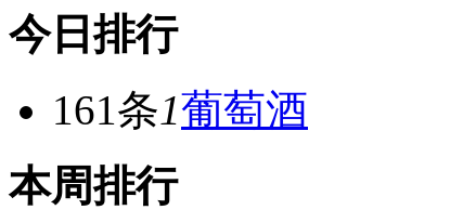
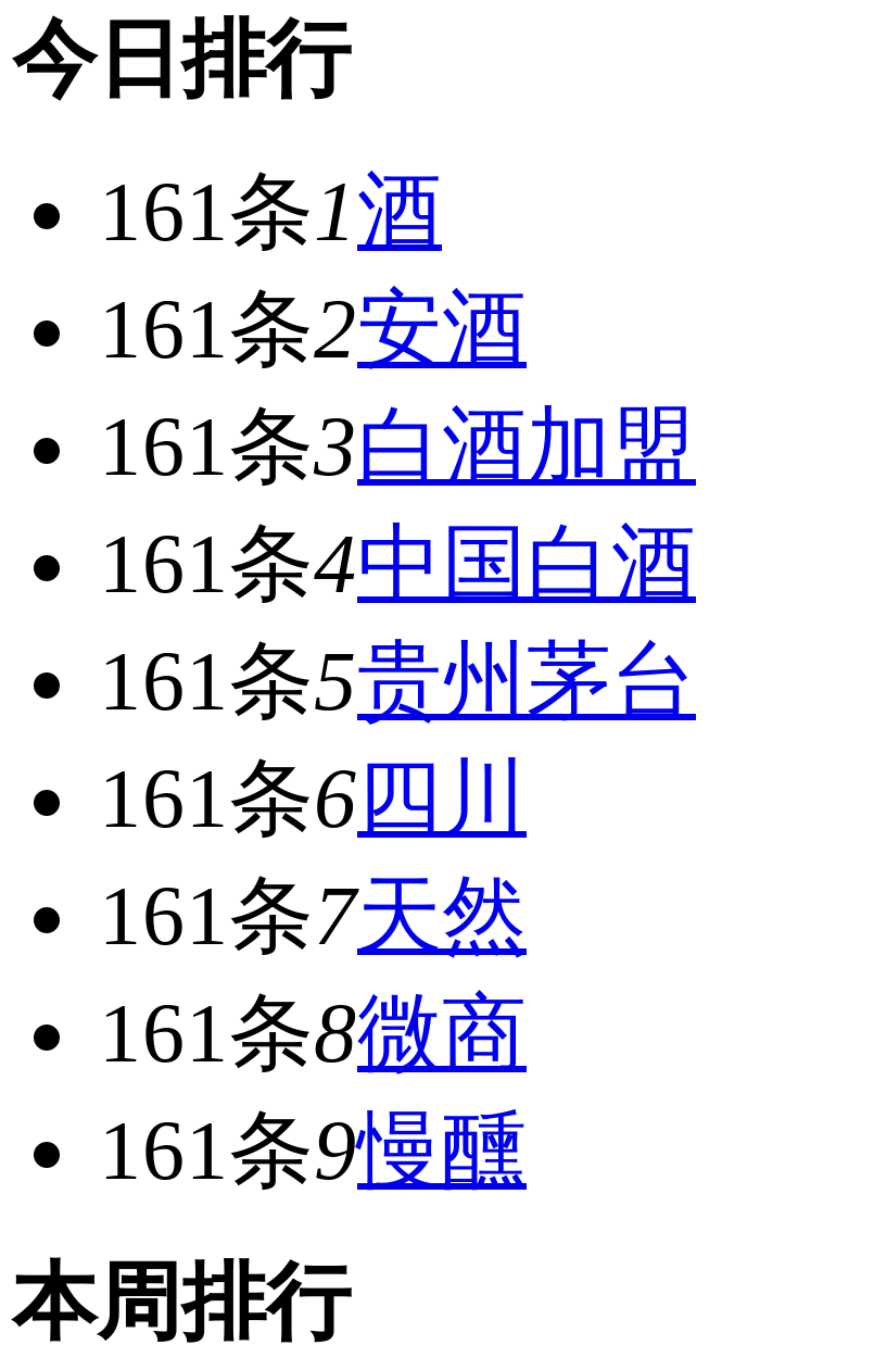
- 161条1葡萄酒
+ 161条1酒
+ 161条2安酒
+ 161条3白酒加盟
+ 161条4中国白酒
+ 161条5贵州茅台
+ 161条6四川
+ 161条7天然
+ 161条8微商
+ 161条9慢醺
